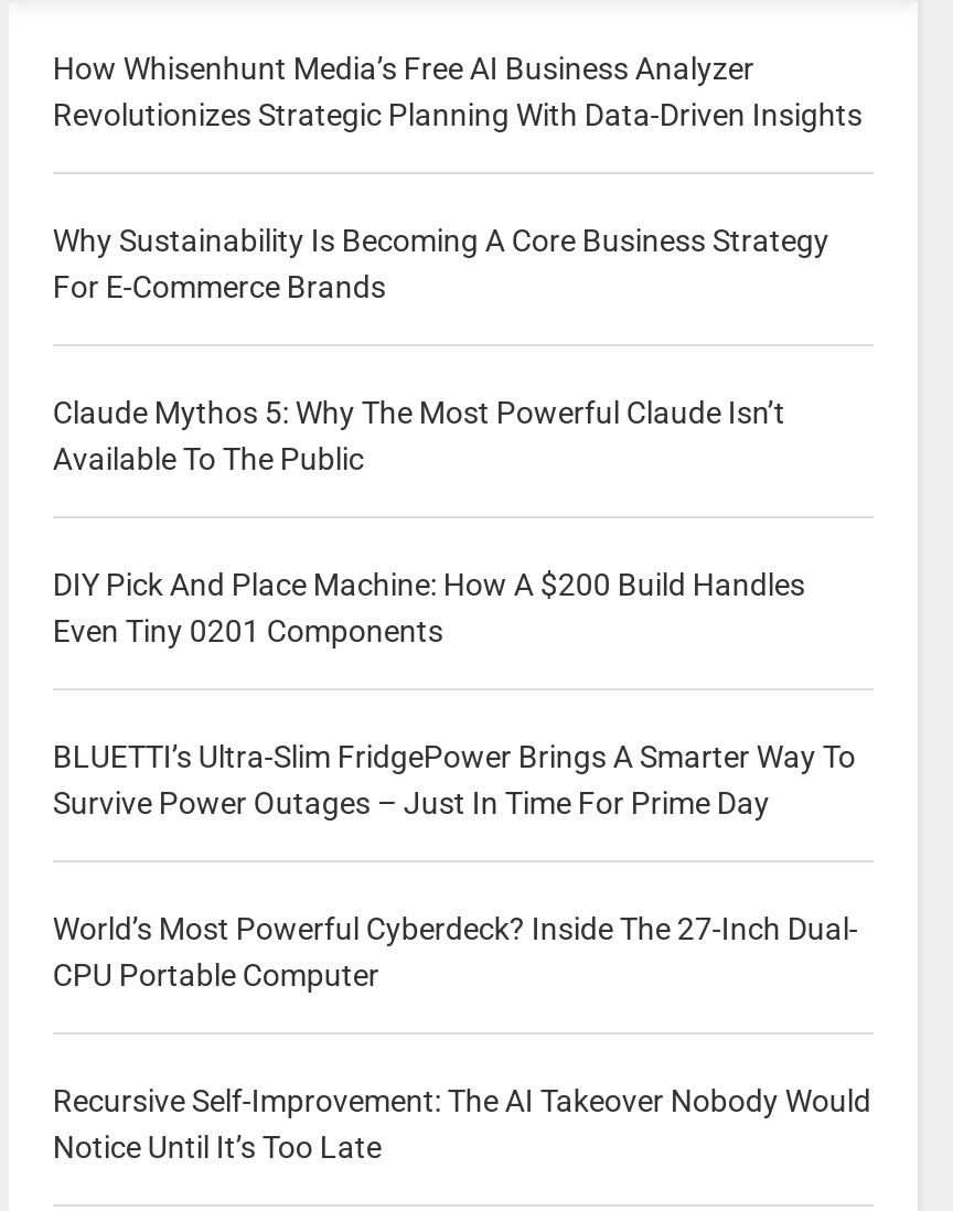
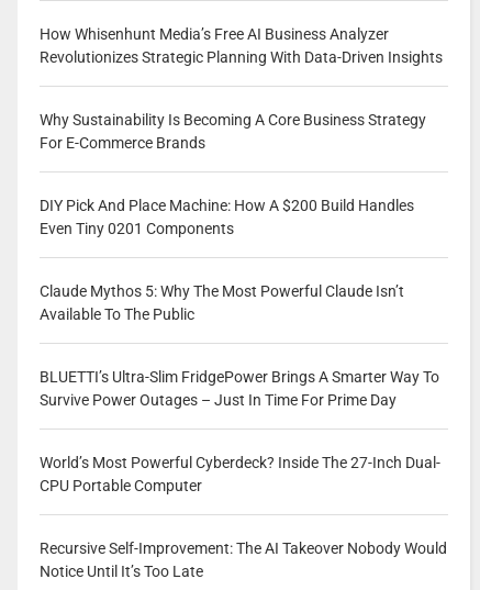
moved down: Claude Mythos 5: Why The Most Powerful Claude Isn’t | Available To The Public

moved up: DIY Pick And Place Machine: How A $200 Build Handles | Even Tiny 0201 Components
